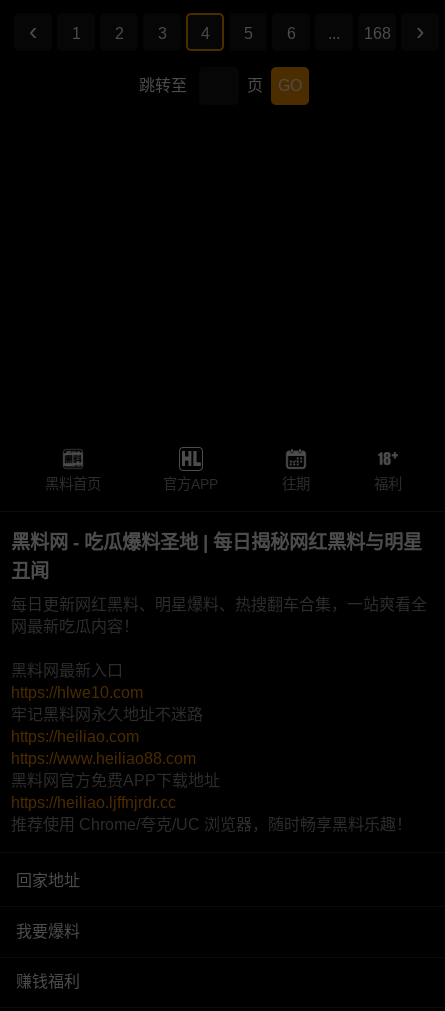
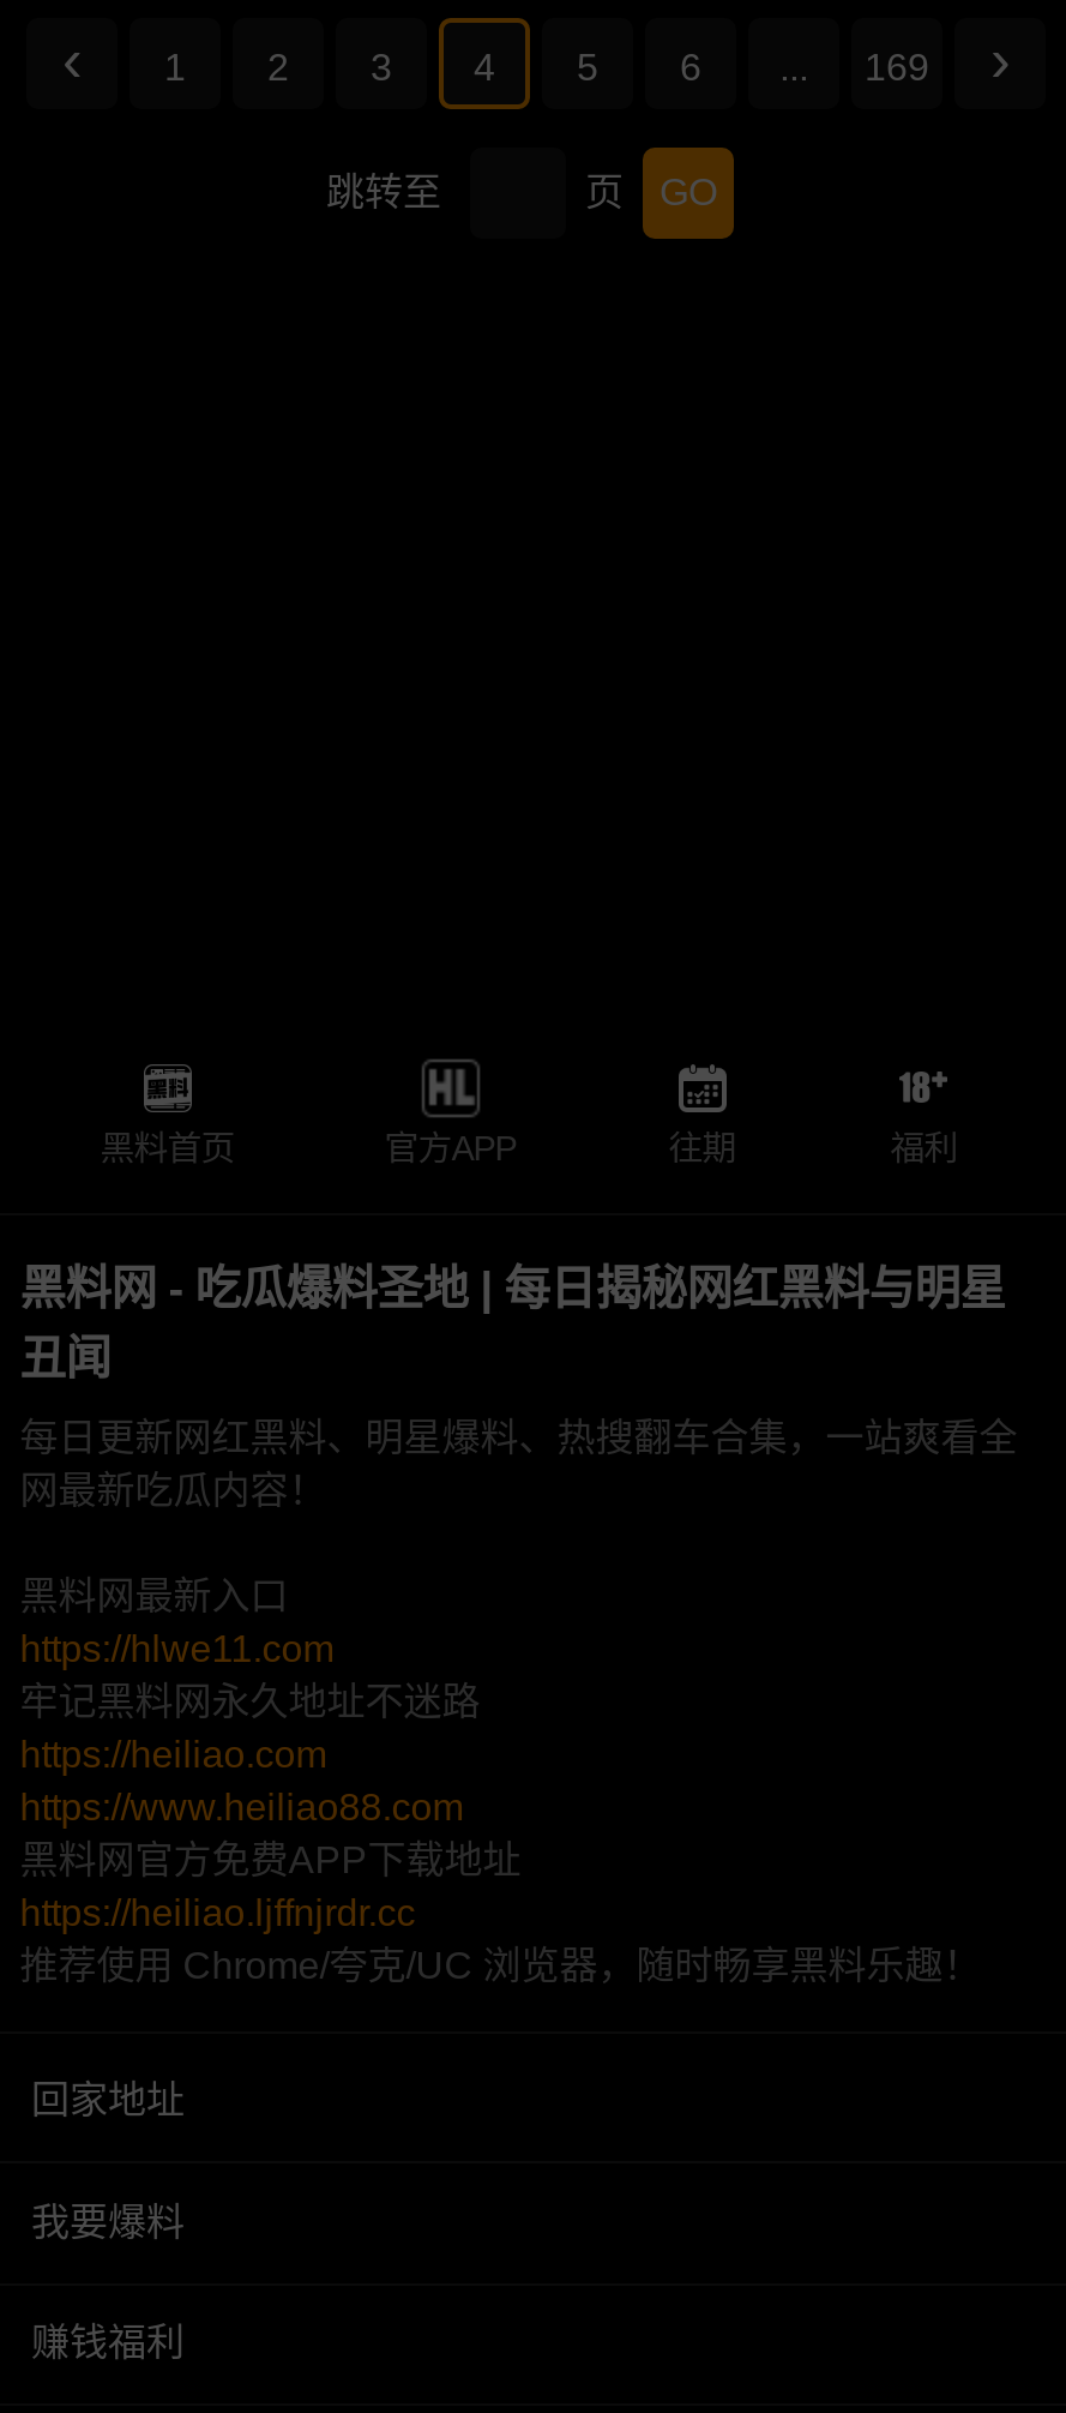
- 168
+ 169

- https://hlwe10.com
+ https://hlwe11.com
